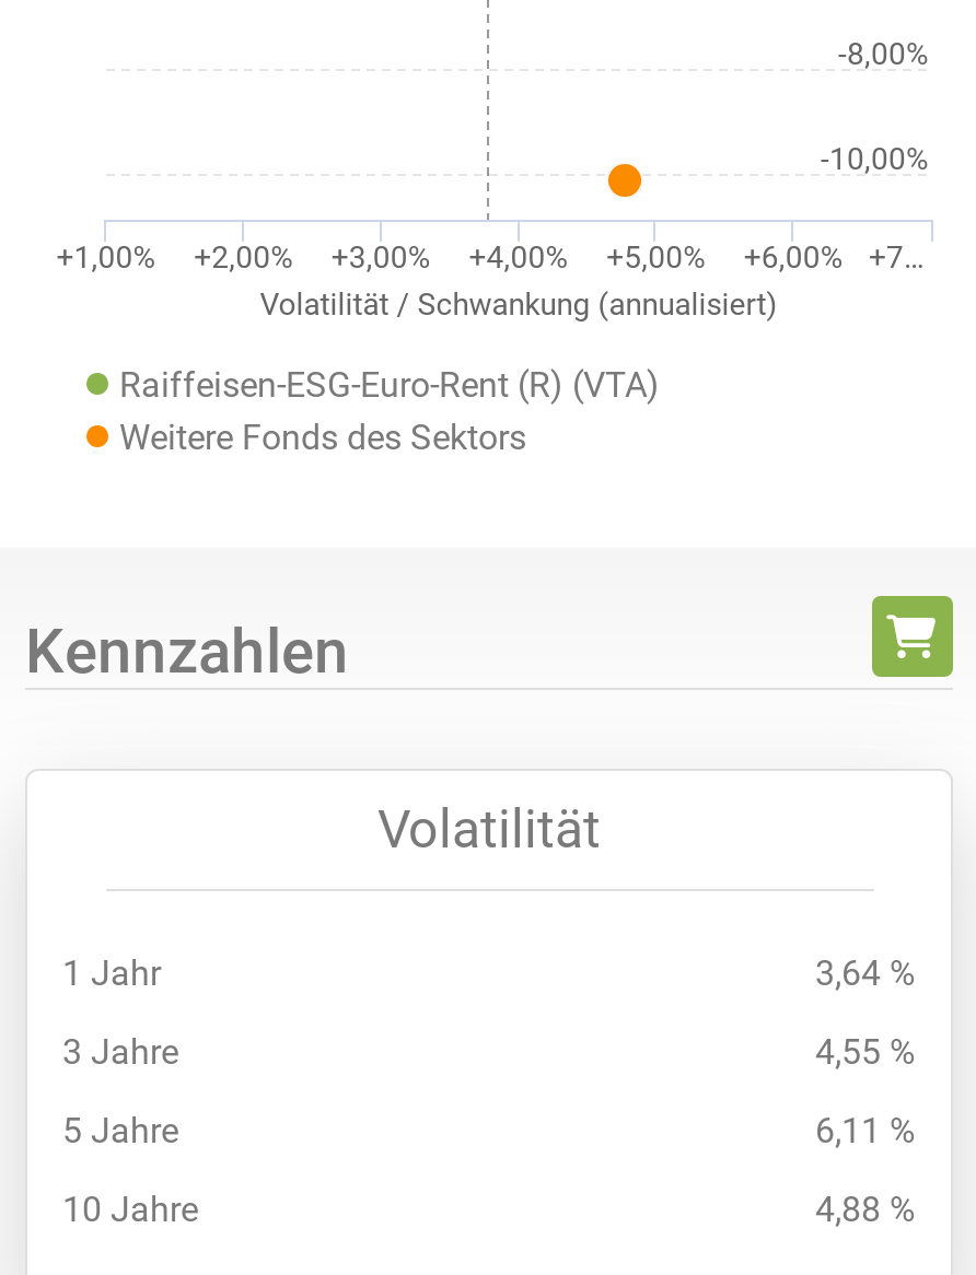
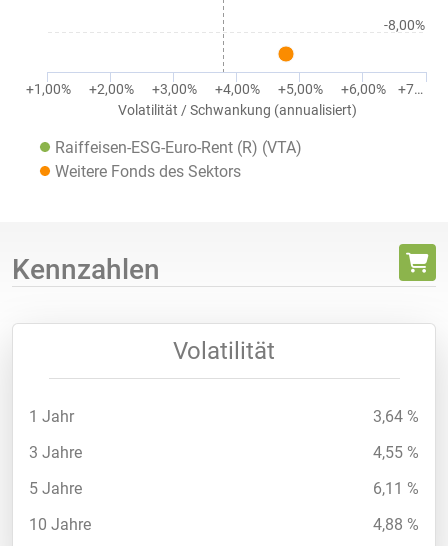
- -10,00%
